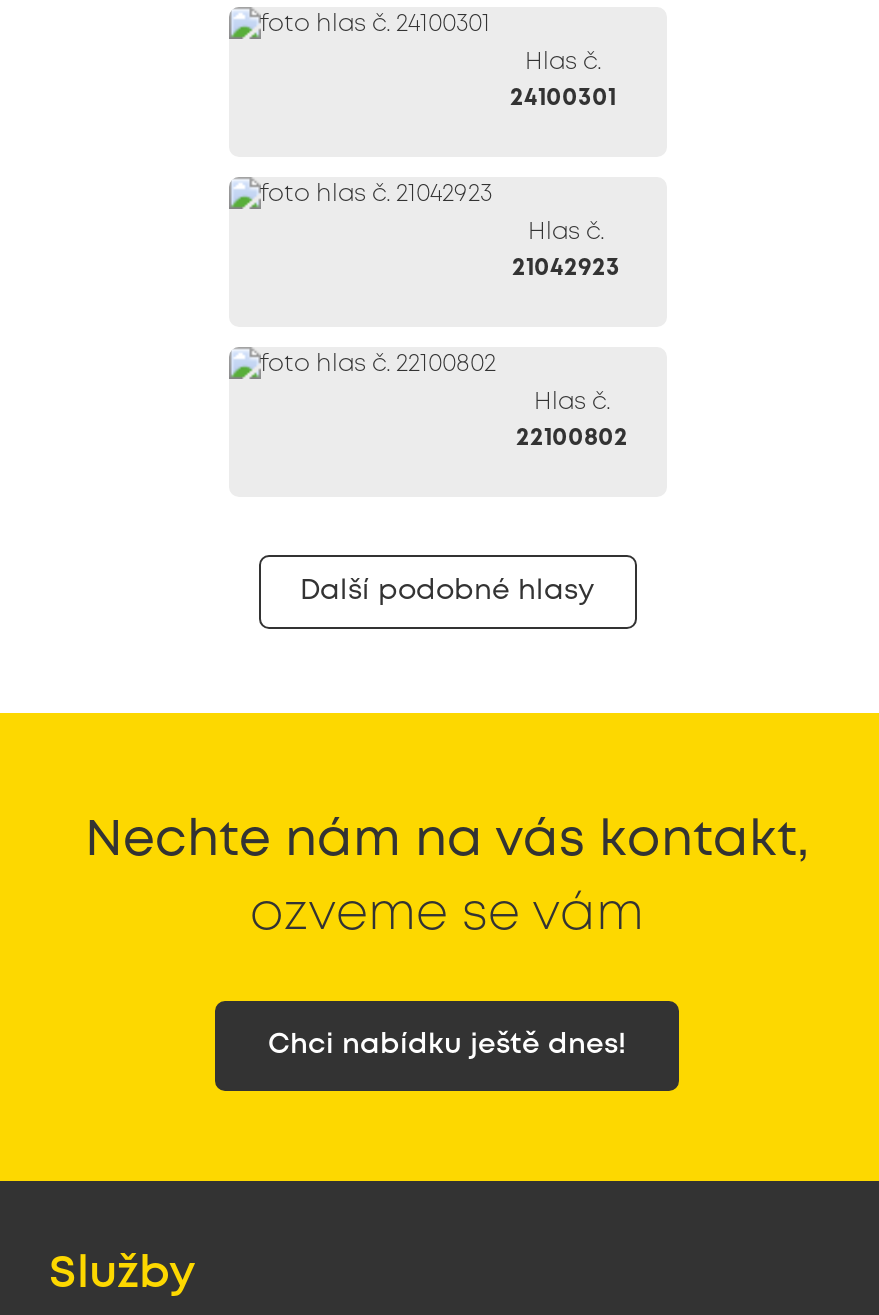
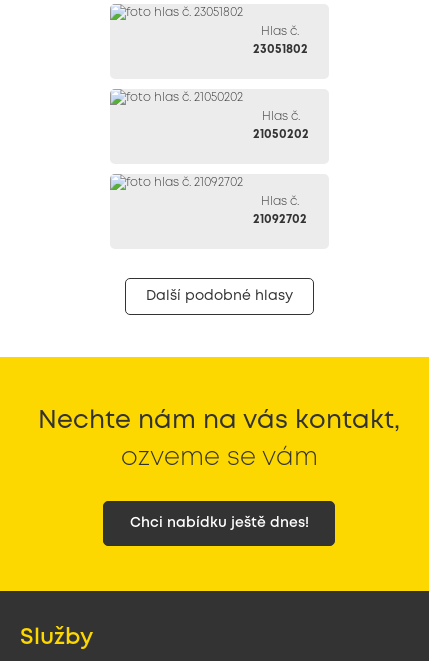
- 24100301
+ 23051802

- 21042923
+ 21050202

- 22100802
+ 21092702
